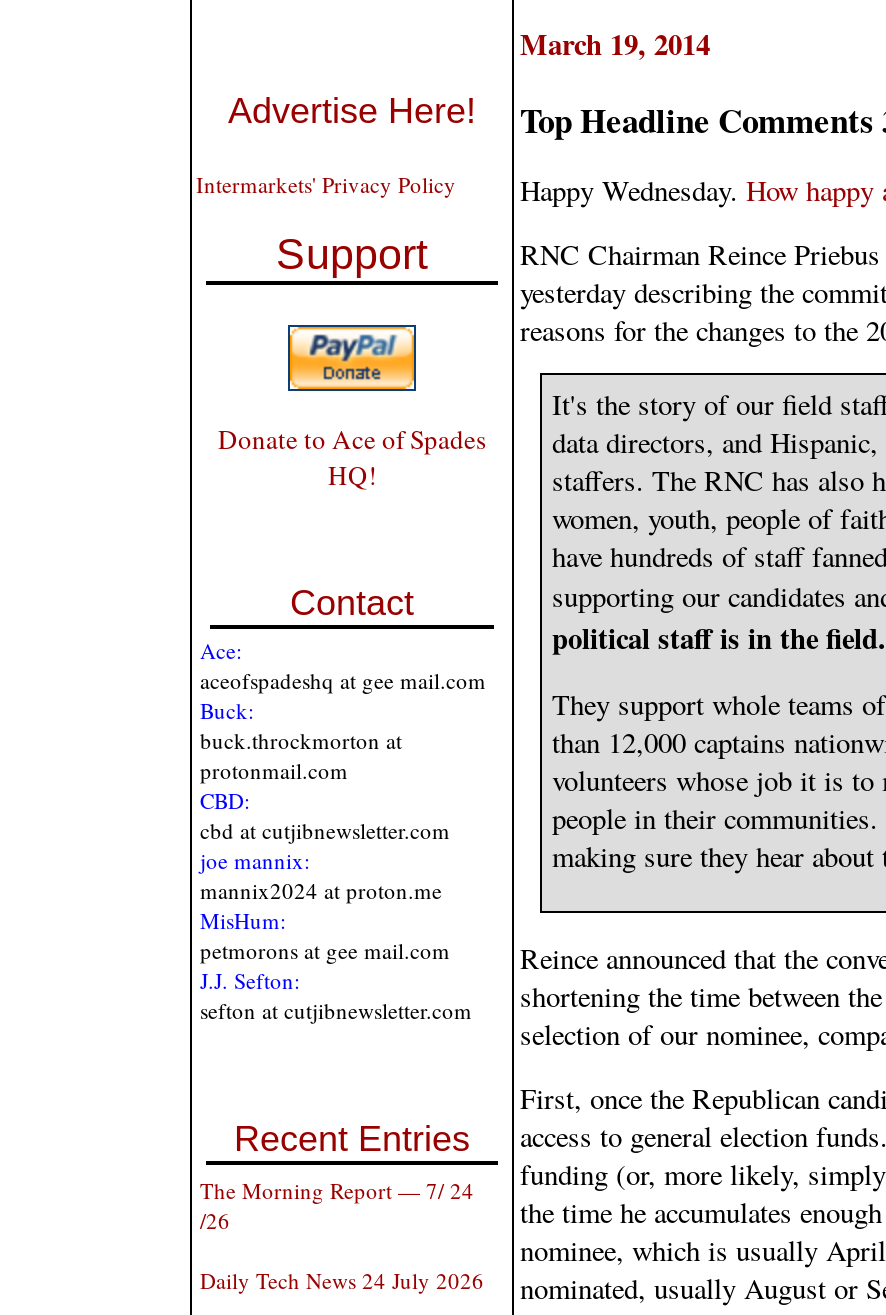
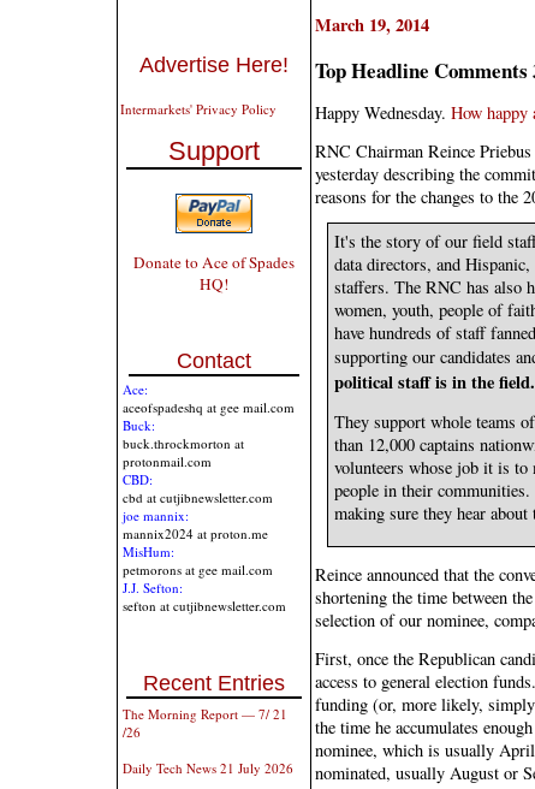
- The Morning Report — 7/ 24
+ The Morning Report — 7/ 21

- Daily Tech News 24 July 2026
+ Daily Tech News 21 July 2026
